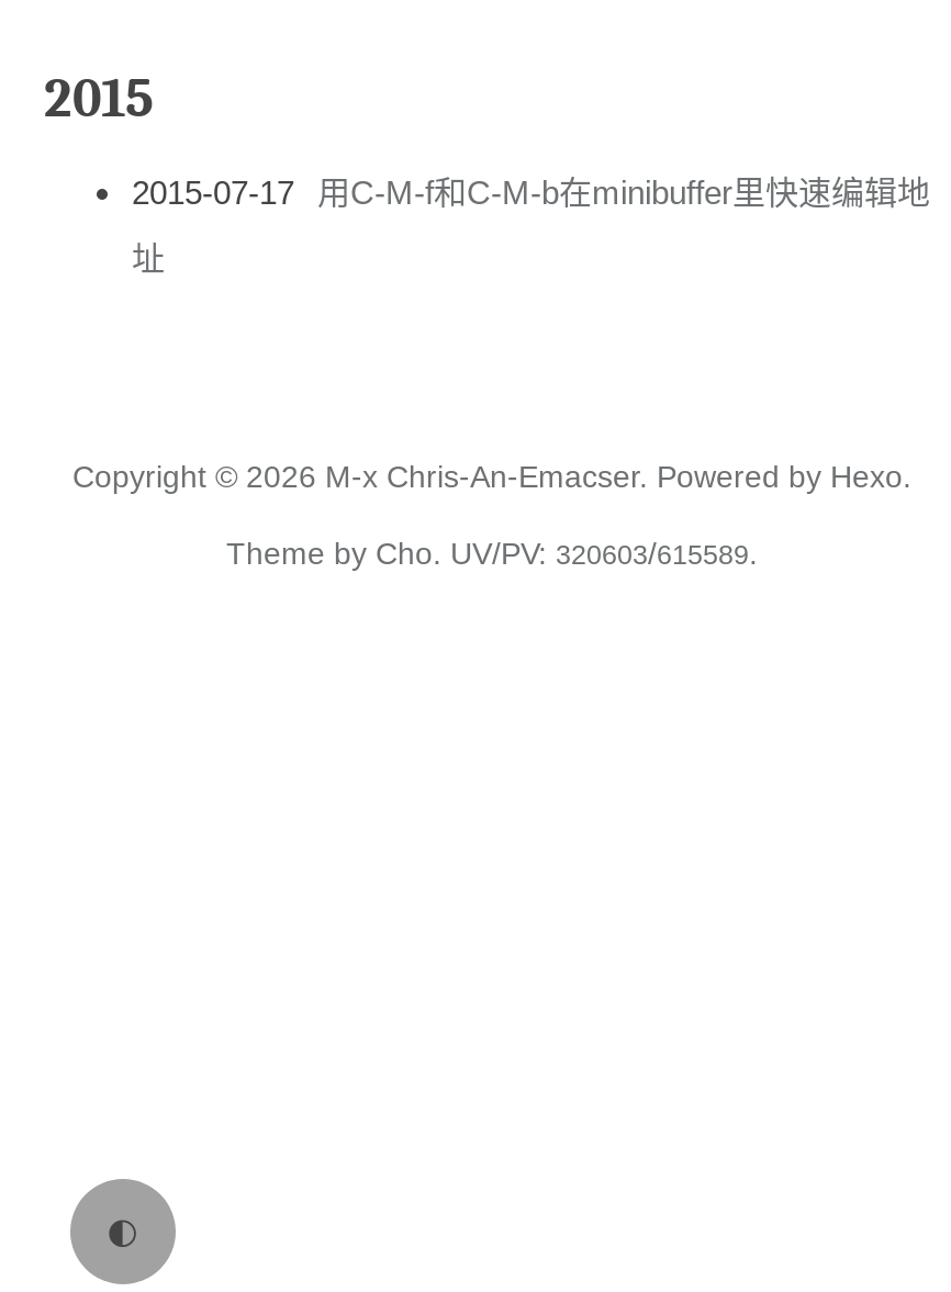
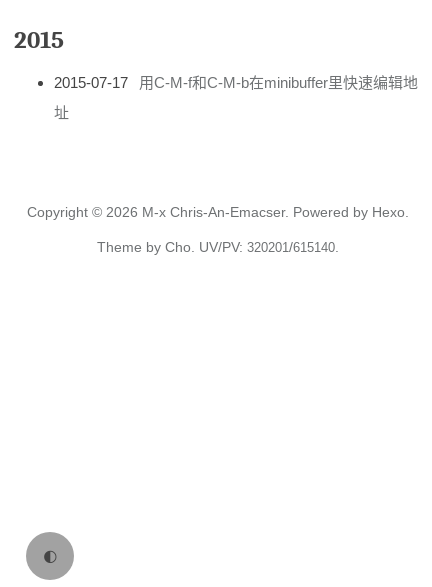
- Theme by Cho. UV/PV: 320603/615589.
+ Theme by Cho. UV/PV: 320201/615140.
